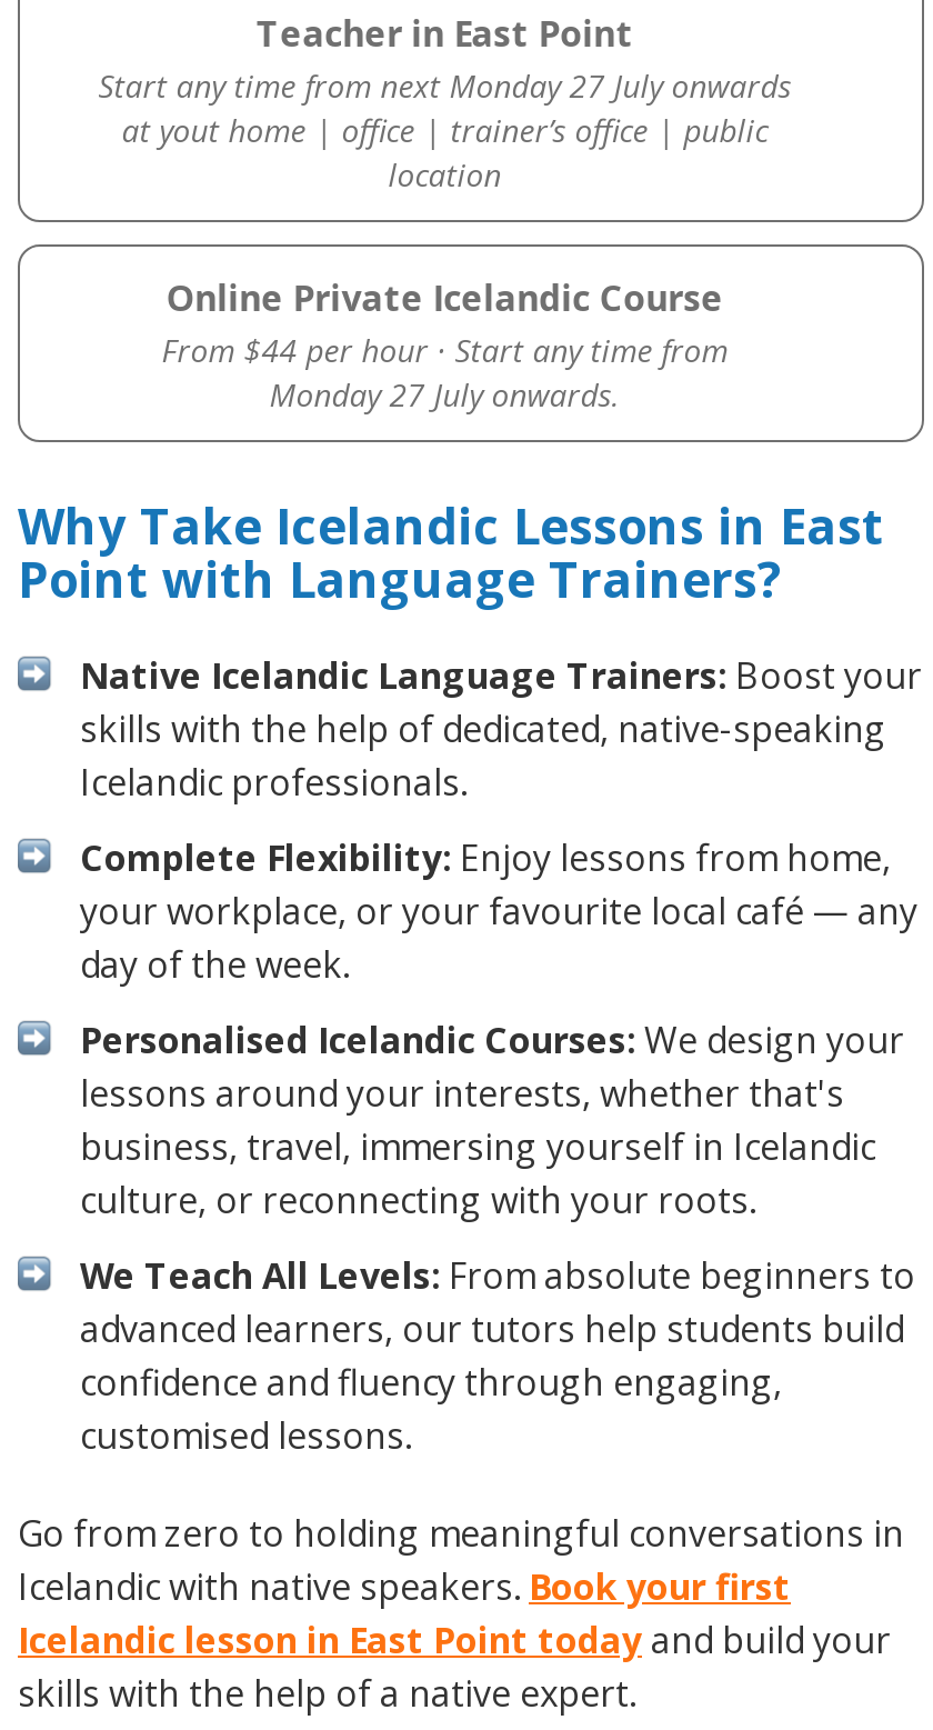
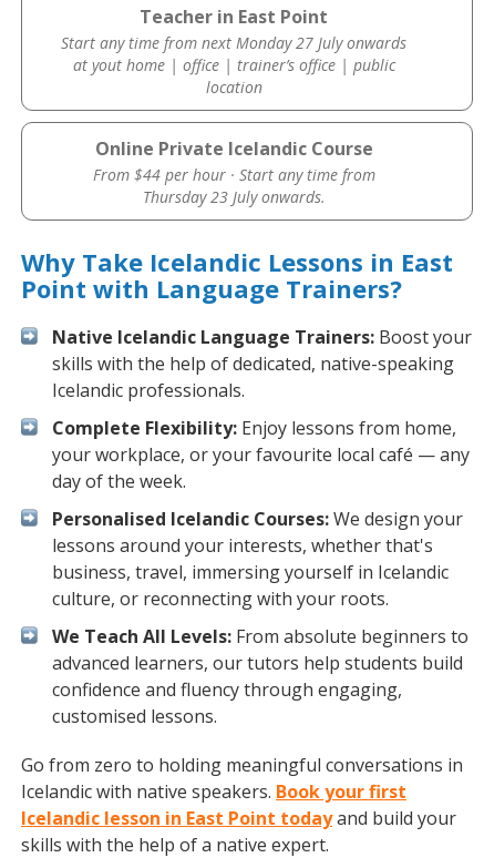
- Monday 27 July onwards.
+ Thursday 23 July onwards.
